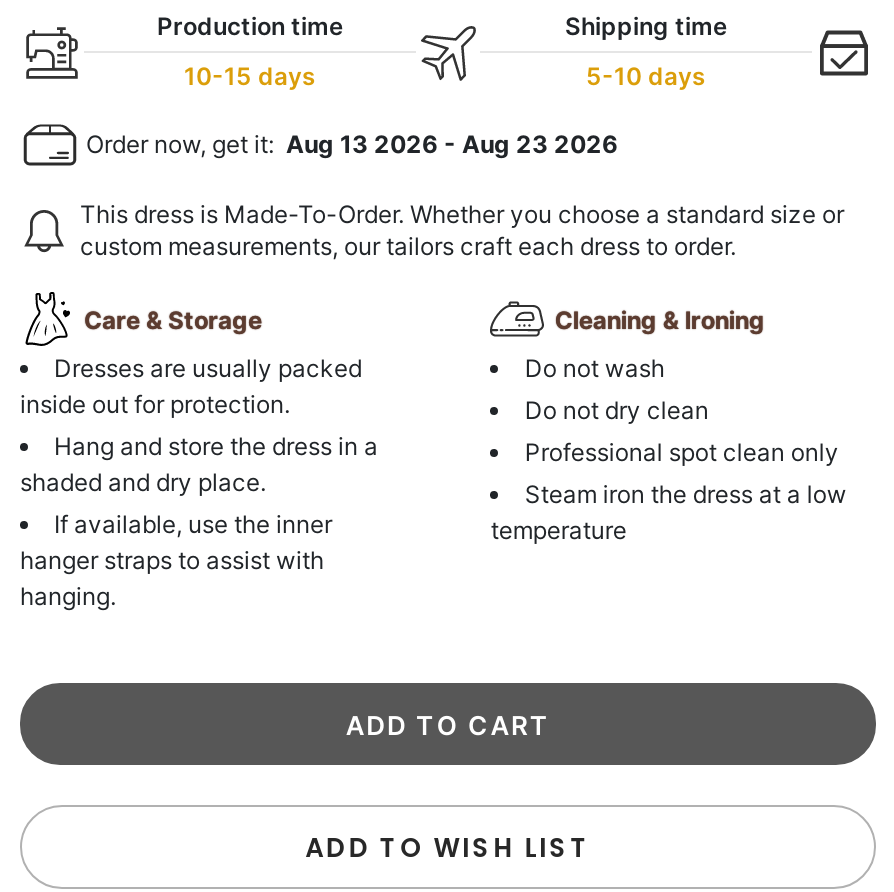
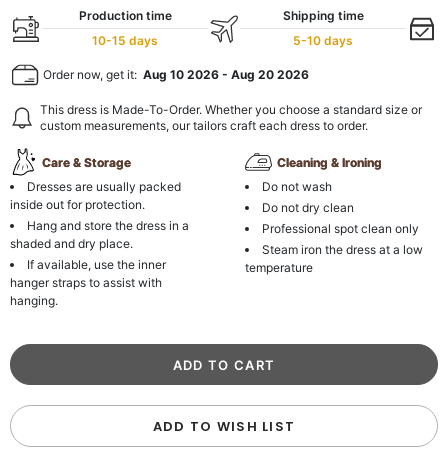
- Order now, get it: Aug 13 2026 - Aug 23 2026
+ Order now, get it: Aug 10 2026 - Aug 20 2026
